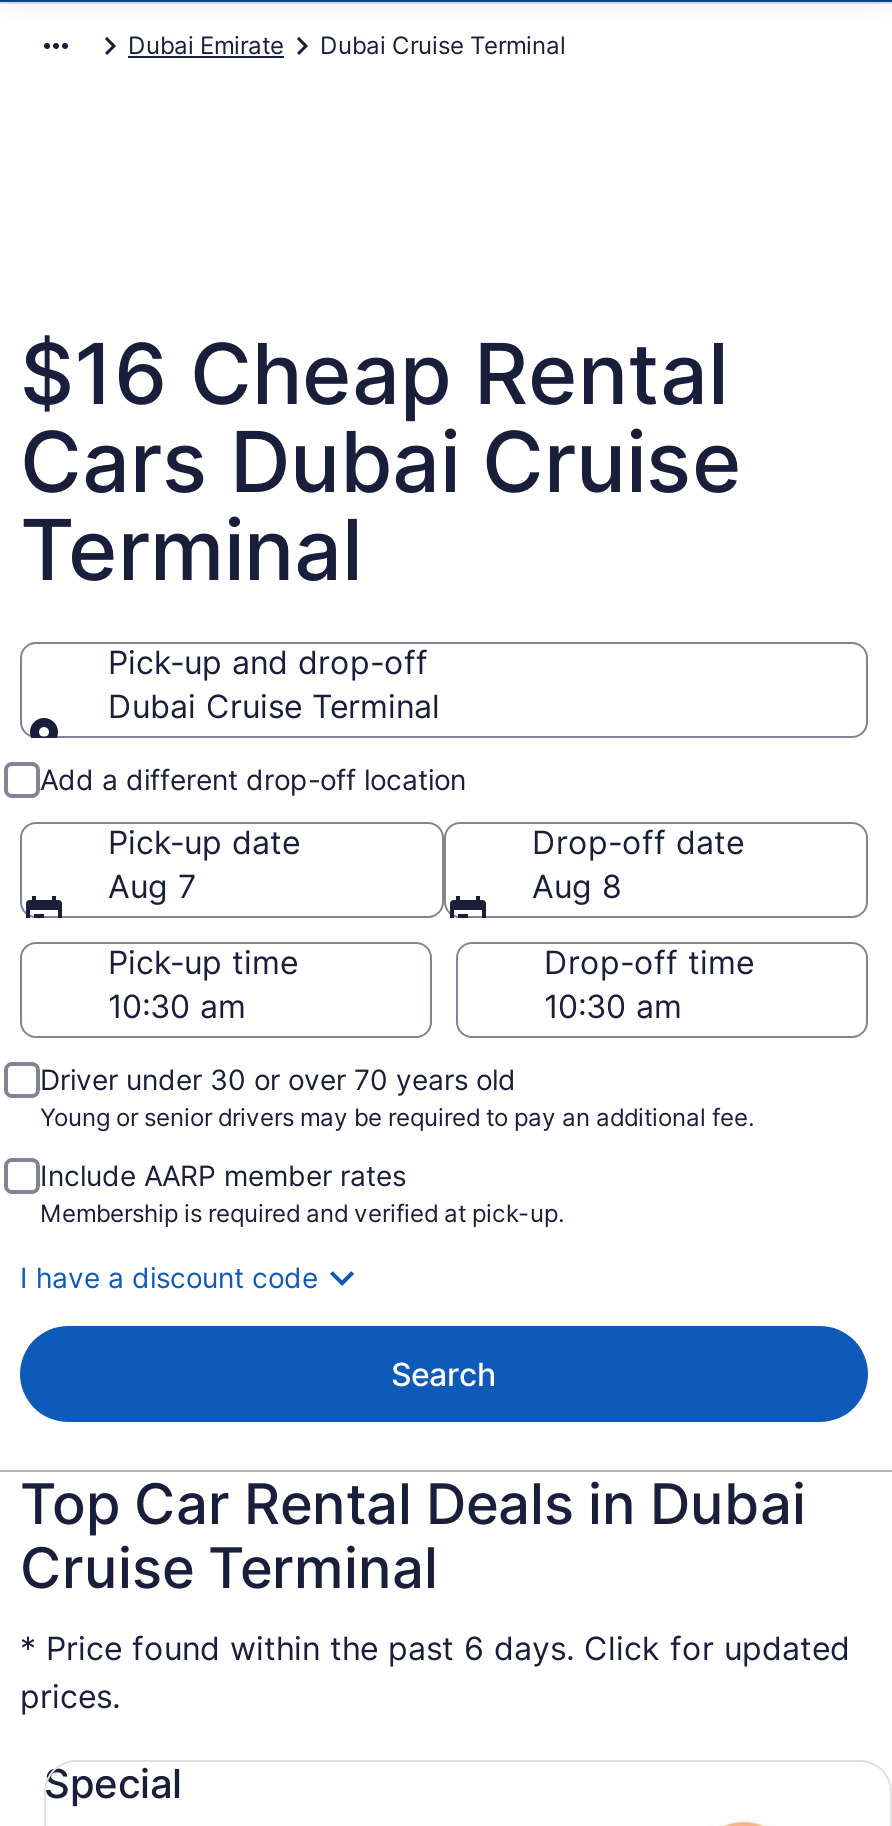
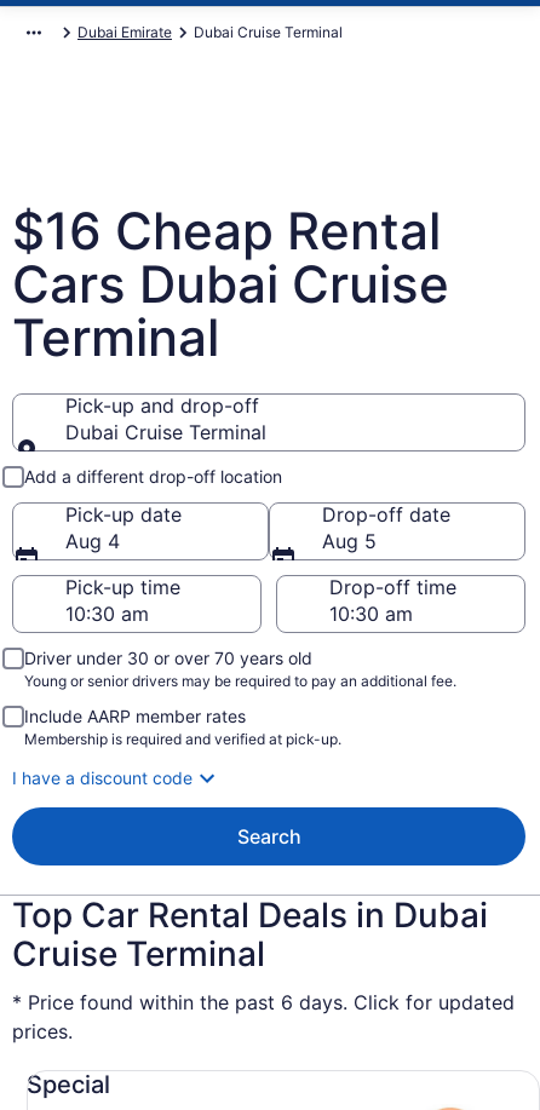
- Aug 7
+ Aug 4

- Aug 8
+ Aug 5
